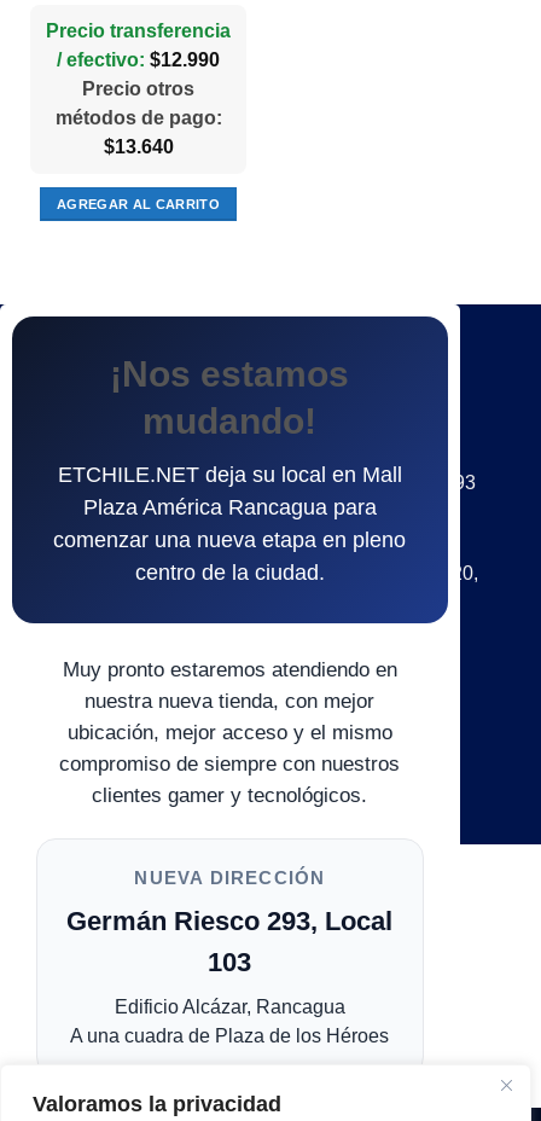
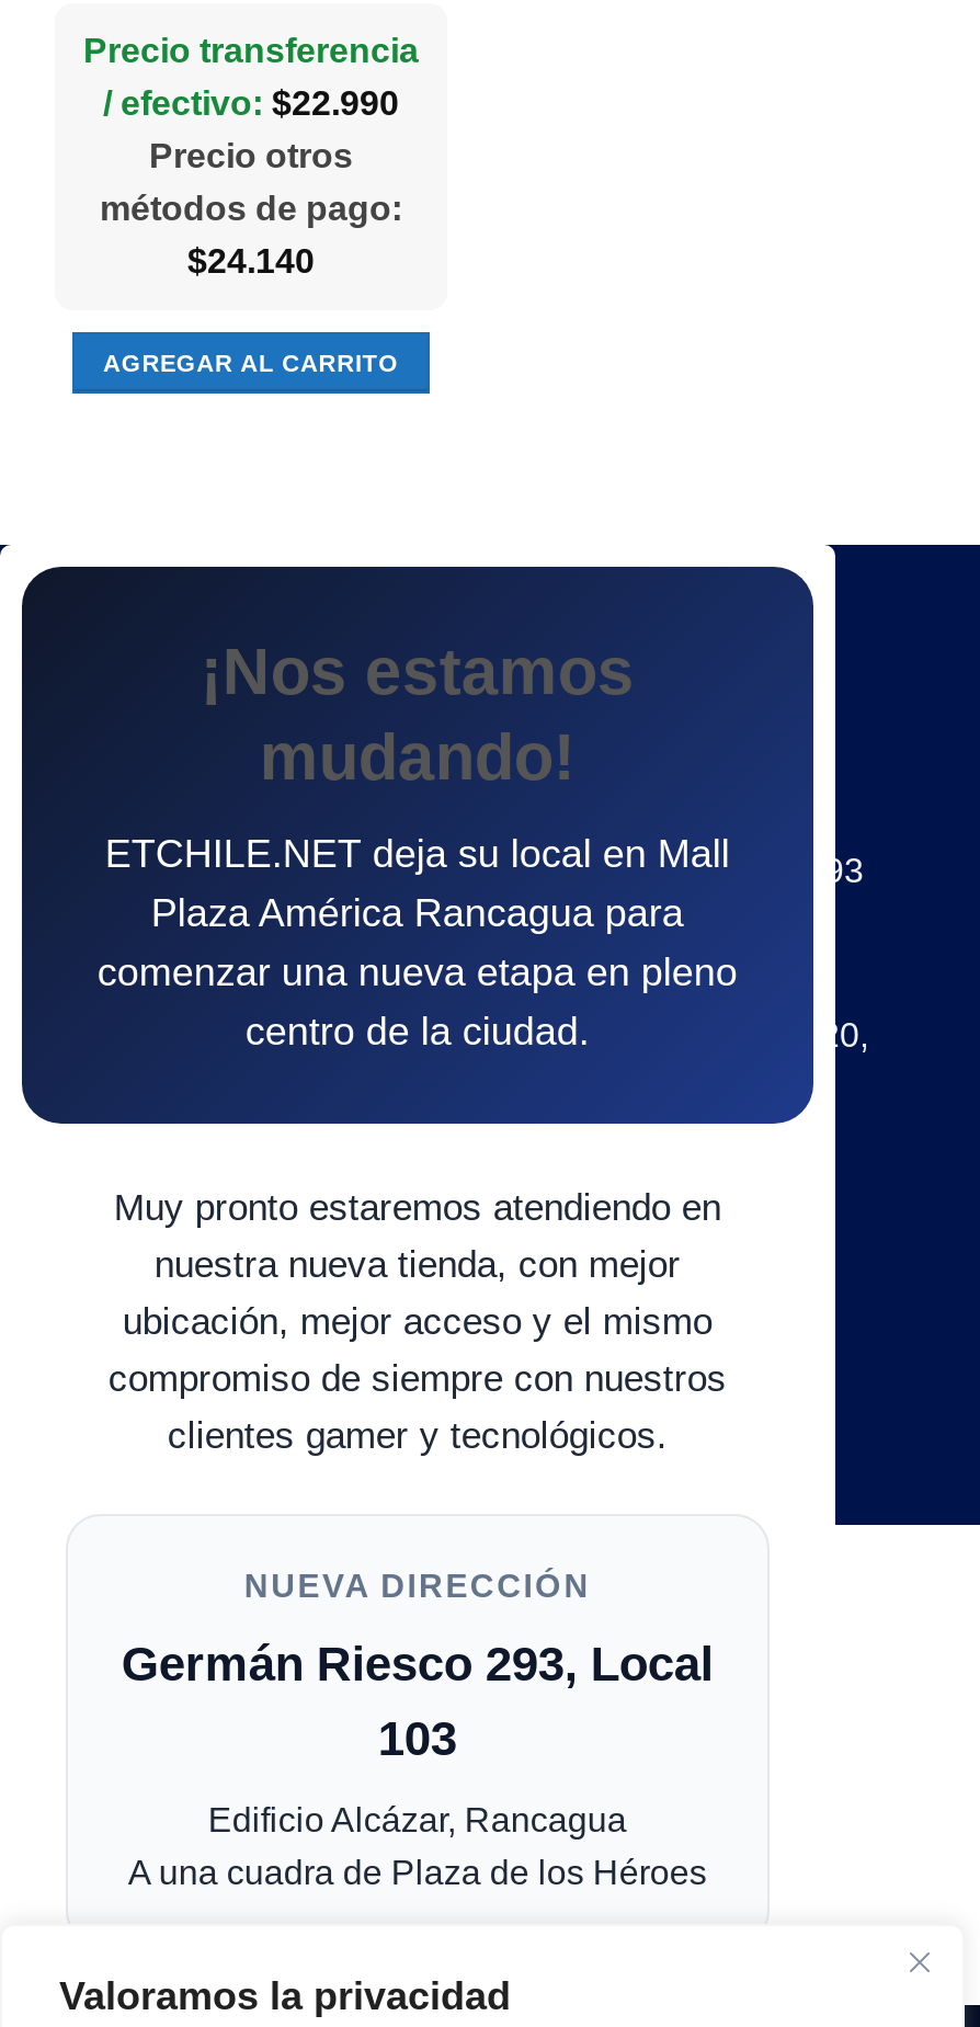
- / efectivo: $12.990
+ / efectivo: $22.990

- $13.640
+ $24.140
